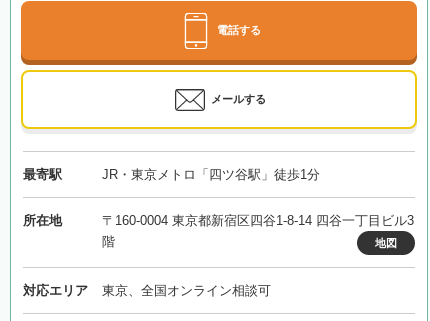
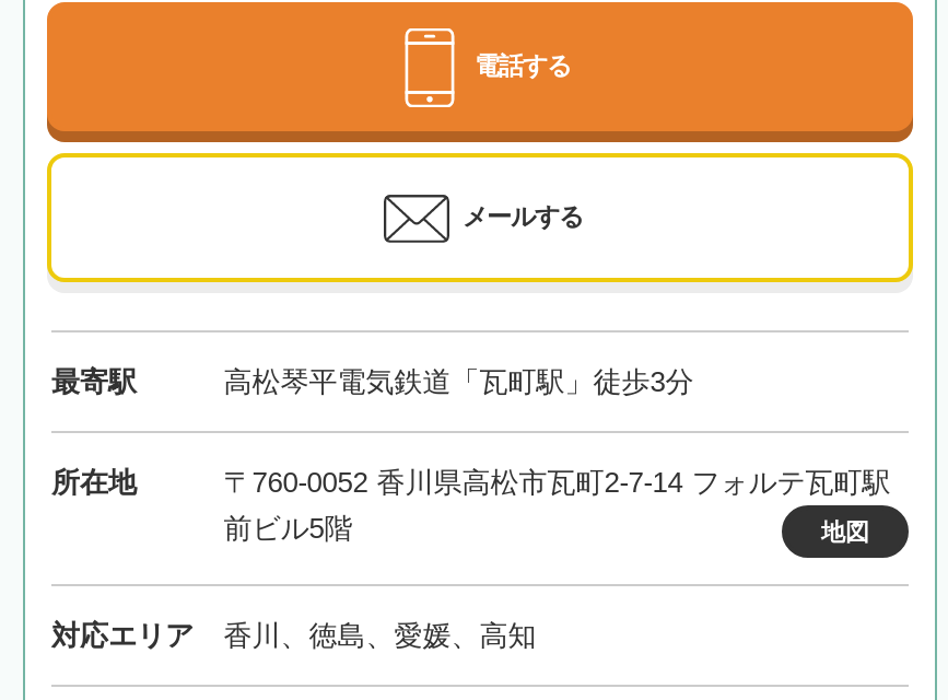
- JR・東京メトロ「四ツ谷駅」徒歩1分
+ 高松琴平電気鉄道「瓦町駅」徒歩3分

- 〒160-0004 東京都新宿区四谷1-8-14 四谷一丁目ビル3
- 階
+ 〒760-0052 香川県高松市瓦町2-7-14 フォルテ瓦町駅
+ 前ビル5階

- 東京、全国オンライン相談可
+ 香川、徳島、愛媛、高知
